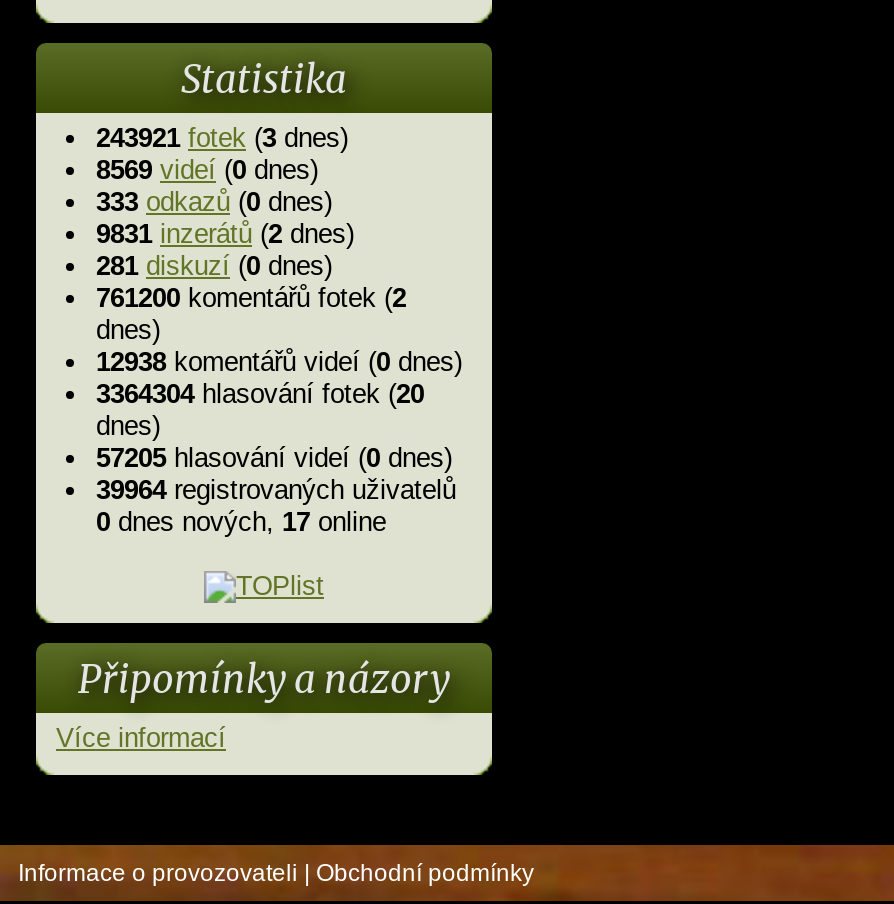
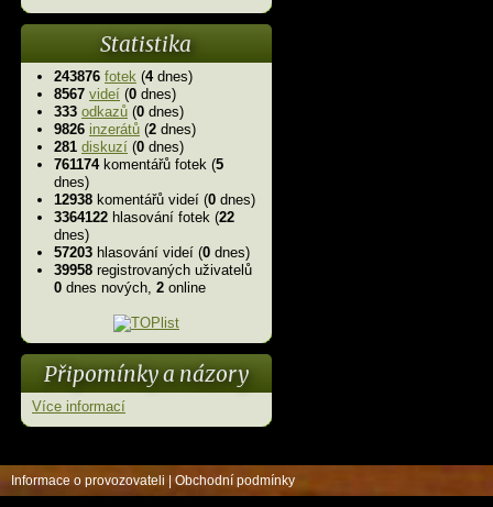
- 243921 fotek (3 dnes)
+ 243876 fotek (4 dnes)

- 8569 videí (0 dnes)
+ 8567 videí (0 dnes)

- 9831 inzerátů (2 dnes)
+ 9826 inzerátů (2 dnes)

- 761200 komentářů fotek (2
+ 761174 komentářů fotek (5

- 3364304 hlasování fotek (20
+ 3364122 hlasování fotek (22

- 57205 hlasování videí (0 dnes)
+ 57203 hlasování videí (0 dnes)

- 39964 registrovaných uživatelů
+ 39958 registrovaných uživatelů

- 0 dnes nových, 17 online
+ 0 dnes nových, 2 online
